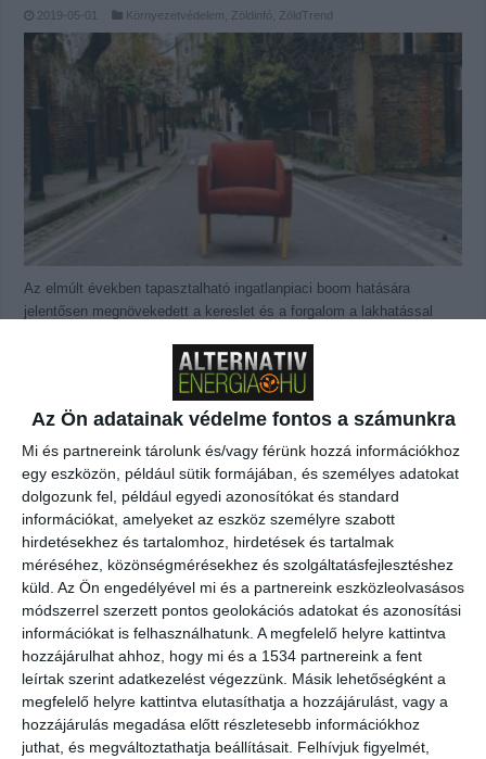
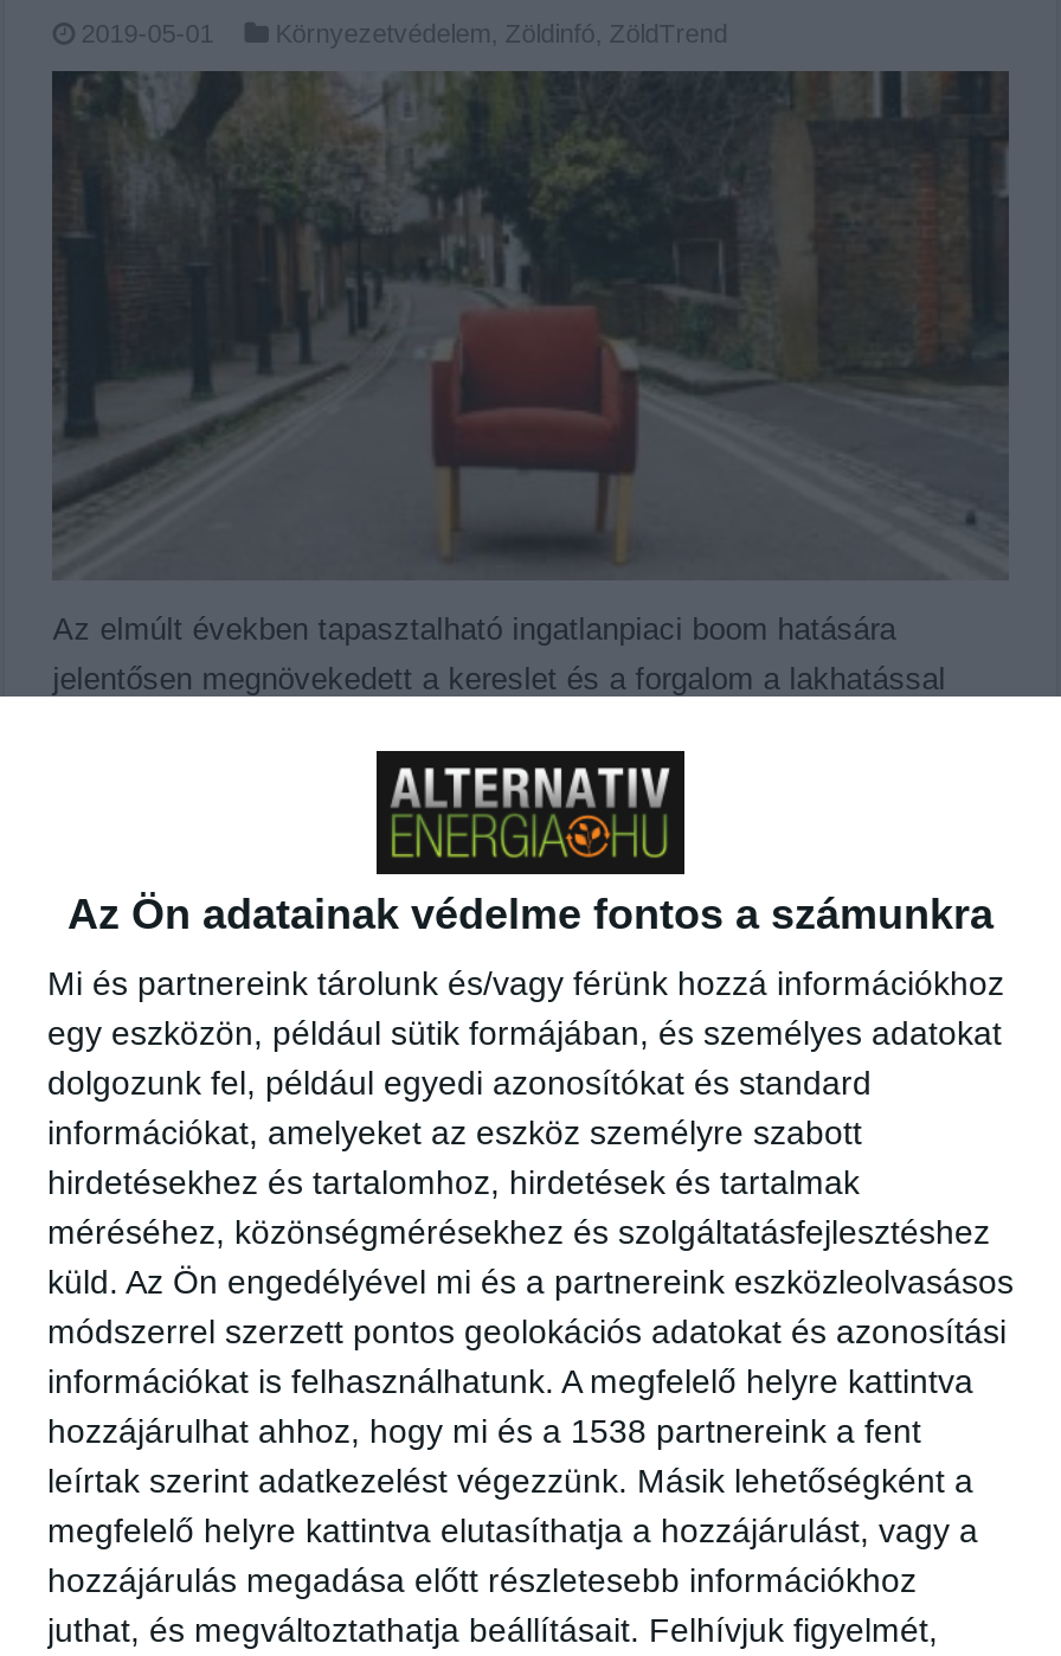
- hozzájárulhat ahhoz, hogy mi és a 1534 partnereink a fent
+ hozzájárulhat ahhoz, hogy mi és a 1538 partnereink a fent
